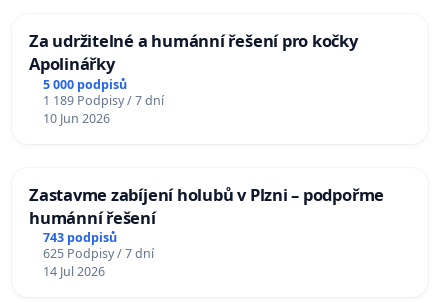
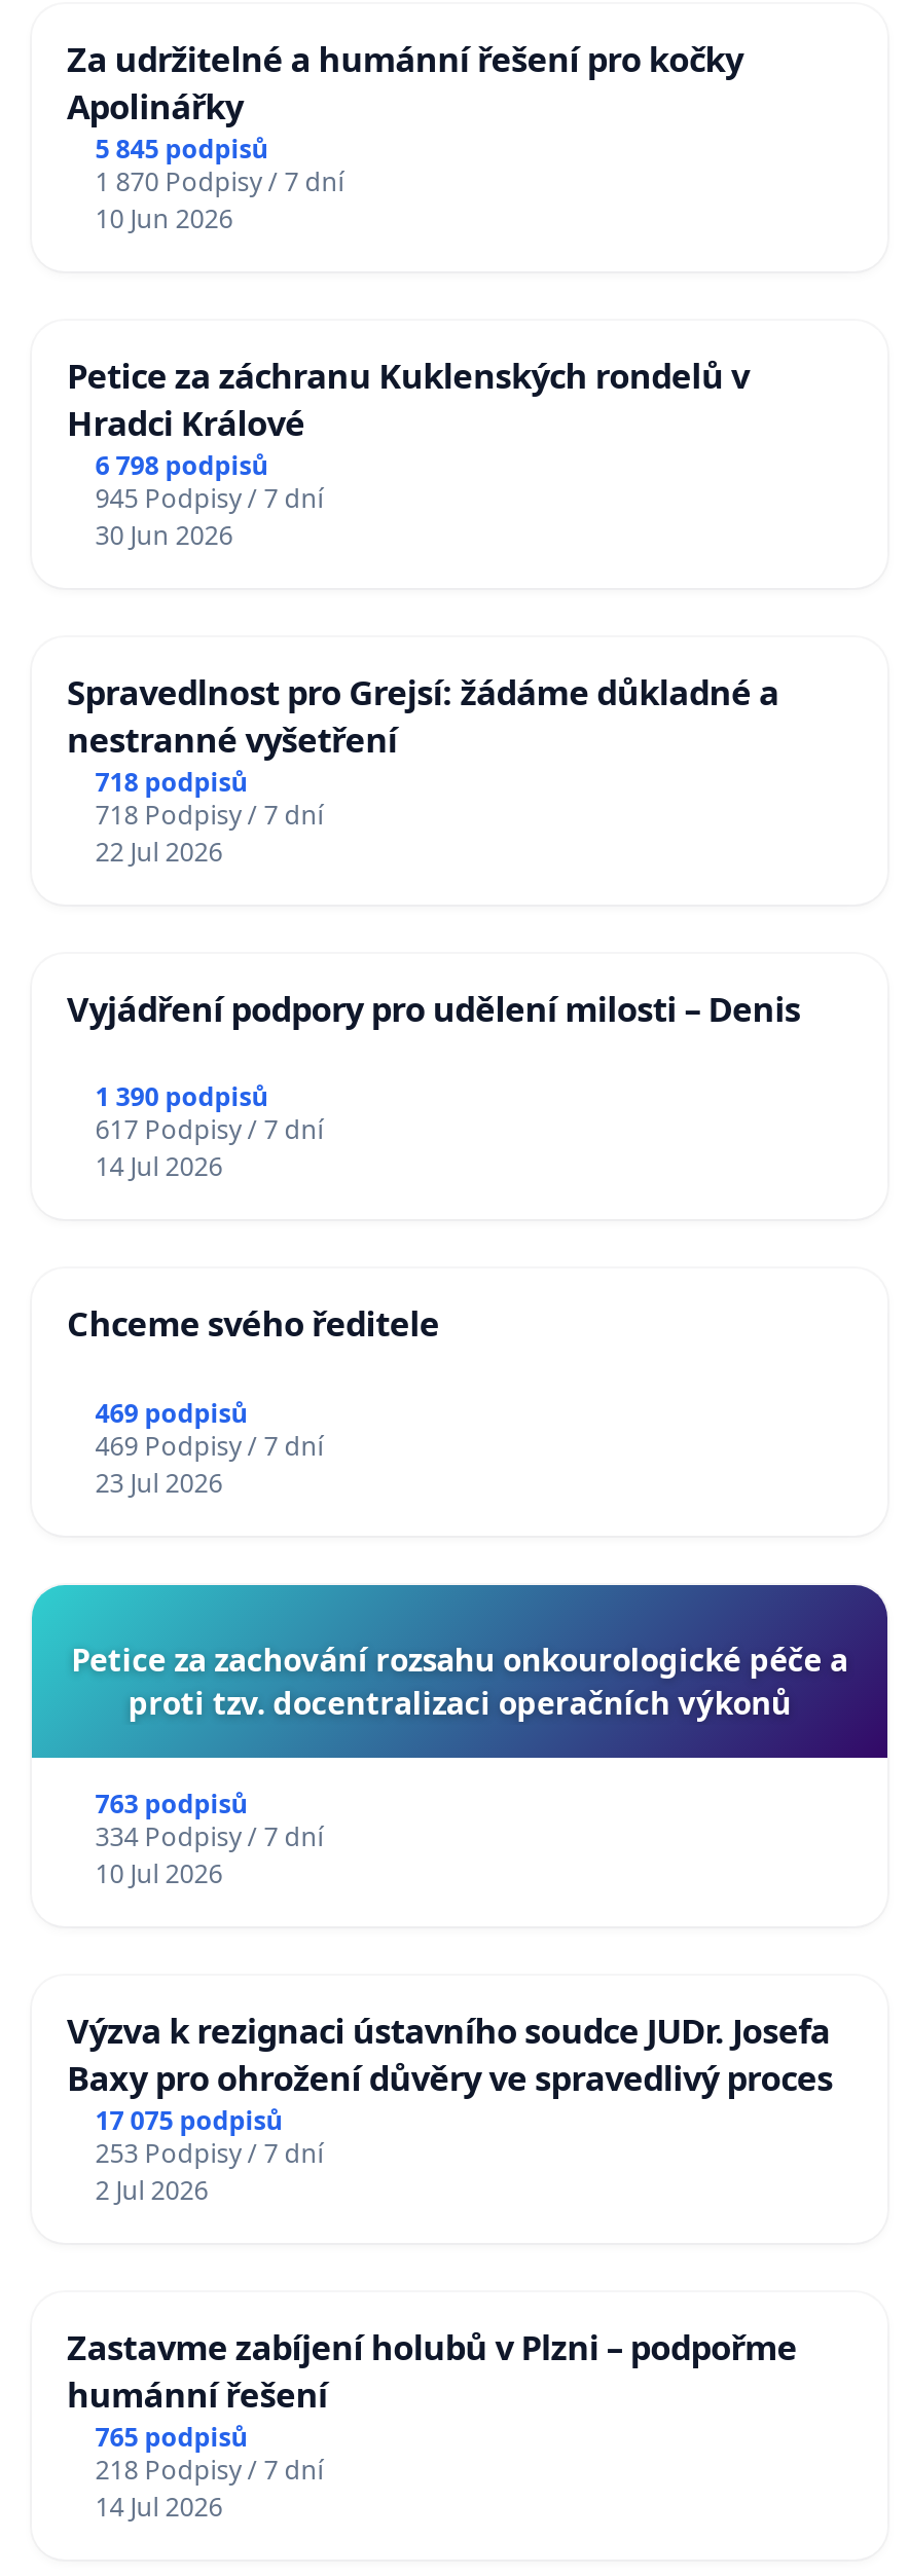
- 5 000 podpisů
+ 5 845 podpisů

- 1 189 Podpisy / 7 dní
+ 1 870 Podpisy / 7 dní

+ [image]
+ Petice za zachování rozsahu onkourologické péče a
+ proti tzv. docentralizaci operačních výkonů
+ 763 podpisů
+ 334 Podpisy / 7 dní
+ 10 Jul 2026
+ Výzva k rezignaci ústavního soudce JUDr. Josefa
+ Baxy pro ohrožení důvěry ve spravedlivý proces
+ 17 075 podpisů
+ 253 Podpisy / 7 dní
+ 2 Jul 2026

+ Petice za záchranu Kuklenských rondelů v
+ Hradci Králové
+ 6 798 podpisů
+ 945 Podpisy / 7 dní
+ 30 Jun 2026
+ Spravedlnost pro Grejsí: žádáme důkladné a
+ nestranné vyšetření
+ 718 podpisů
+ 718 Podpisy / 7 dní
+ 22 Jul 2026
+ Vyjádření podpory pro udělení milosti – Denis
+ 1 390 podpisů
+ 617 Podpisy / 7 dní
+ 14 Jul 2026
+ Chceme svého ředitele
+ 469 podpisů
+ 469 Podpisy / 7 dní
+ 23 Jul 2026

- 743 podpisů
+ 765 podpisů

- 625 Podpisy / 7 dní
+ 218 Podpisy / 7 dní
